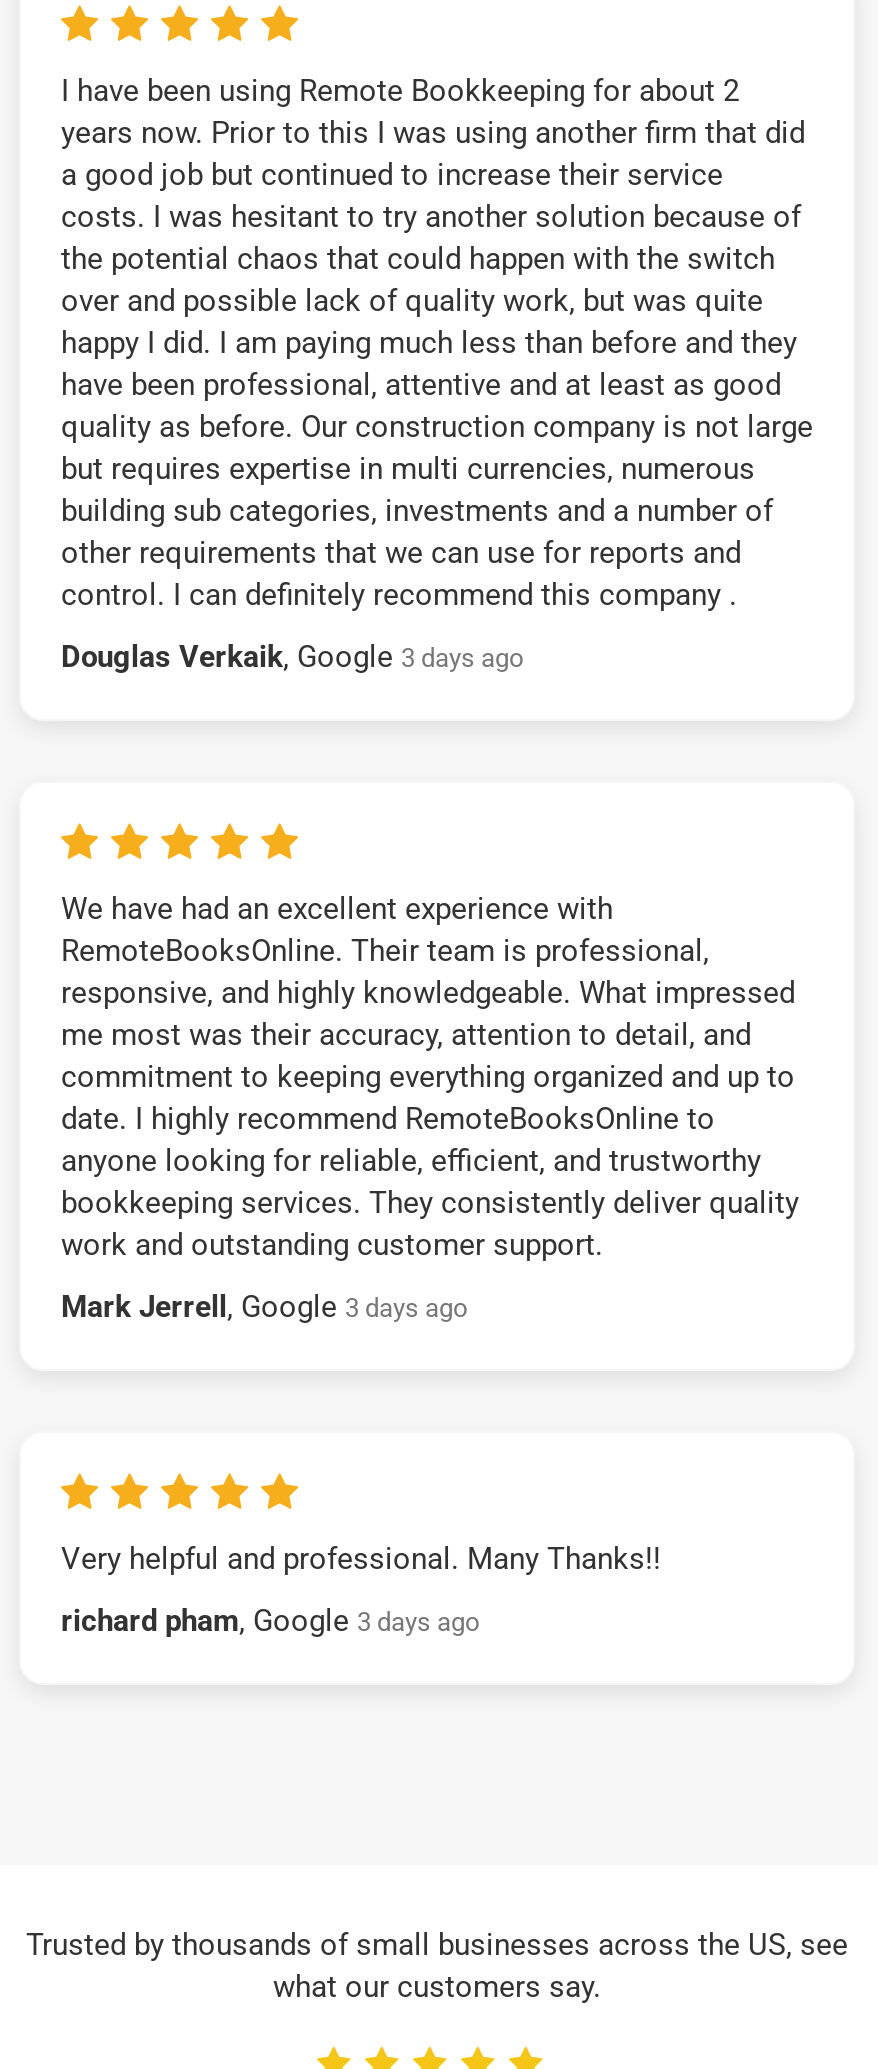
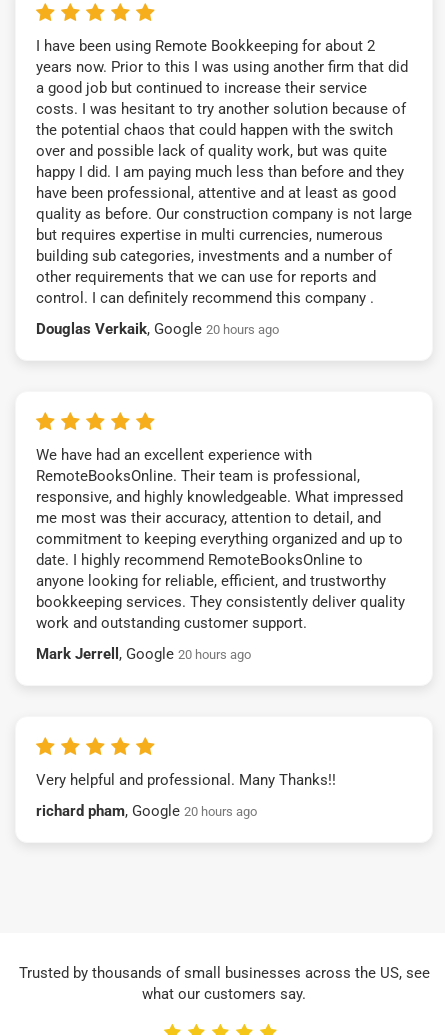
- Douglas Verkaik, Google 3 days ago
+ Douglas Verkaik, Google 20 hours ago

- Mark Jerrell, Google 3 days ago
+ Mark Jerrell, Google 20 hours ago

- richard pham, Google 3 days ago
+ richard pham, Google 20 hours ago
